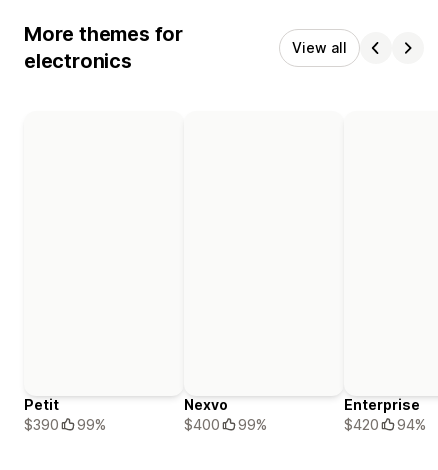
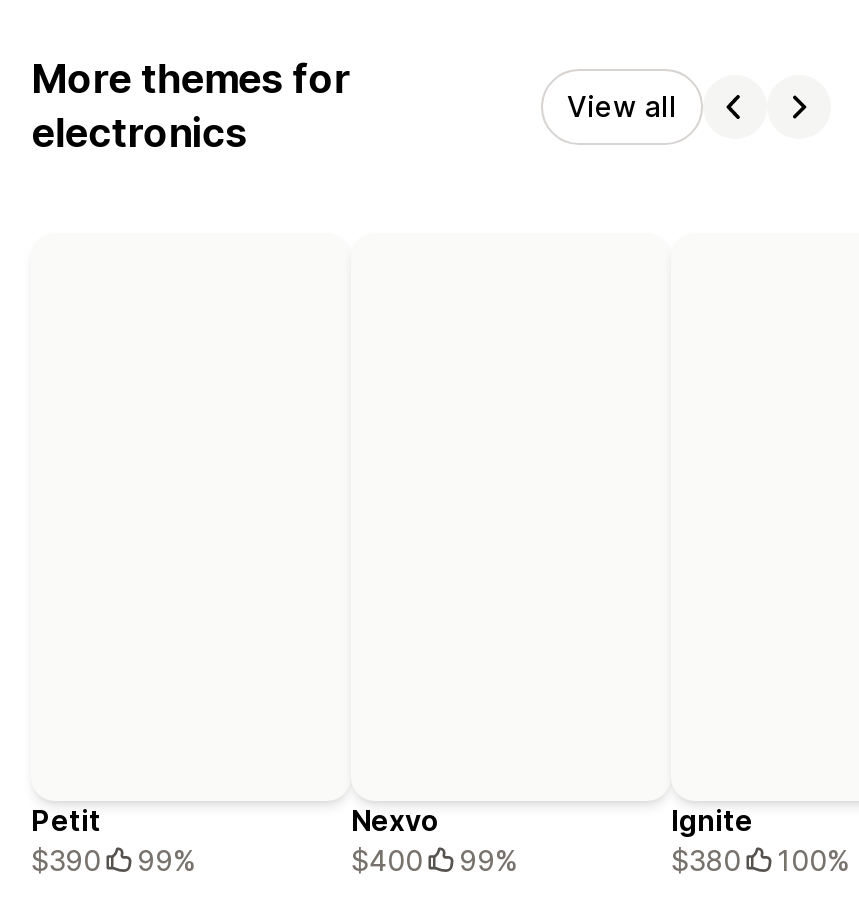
- Enterprise
- $420
- 94%
+ Ignite
+ $380
+ 100%
